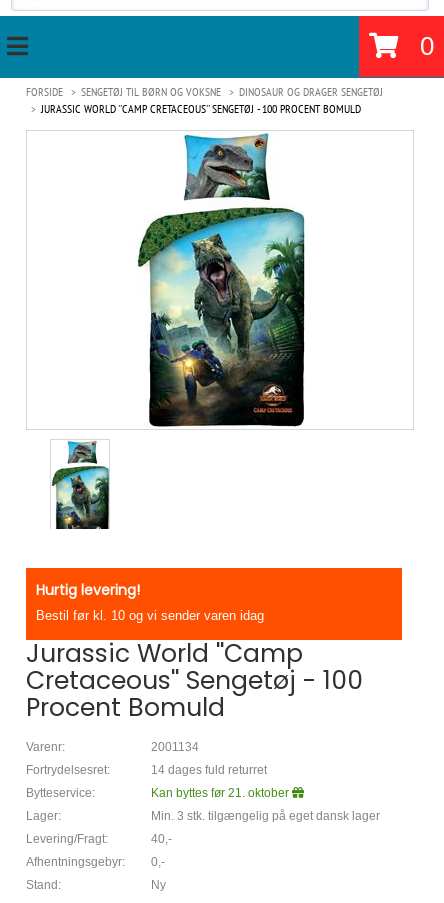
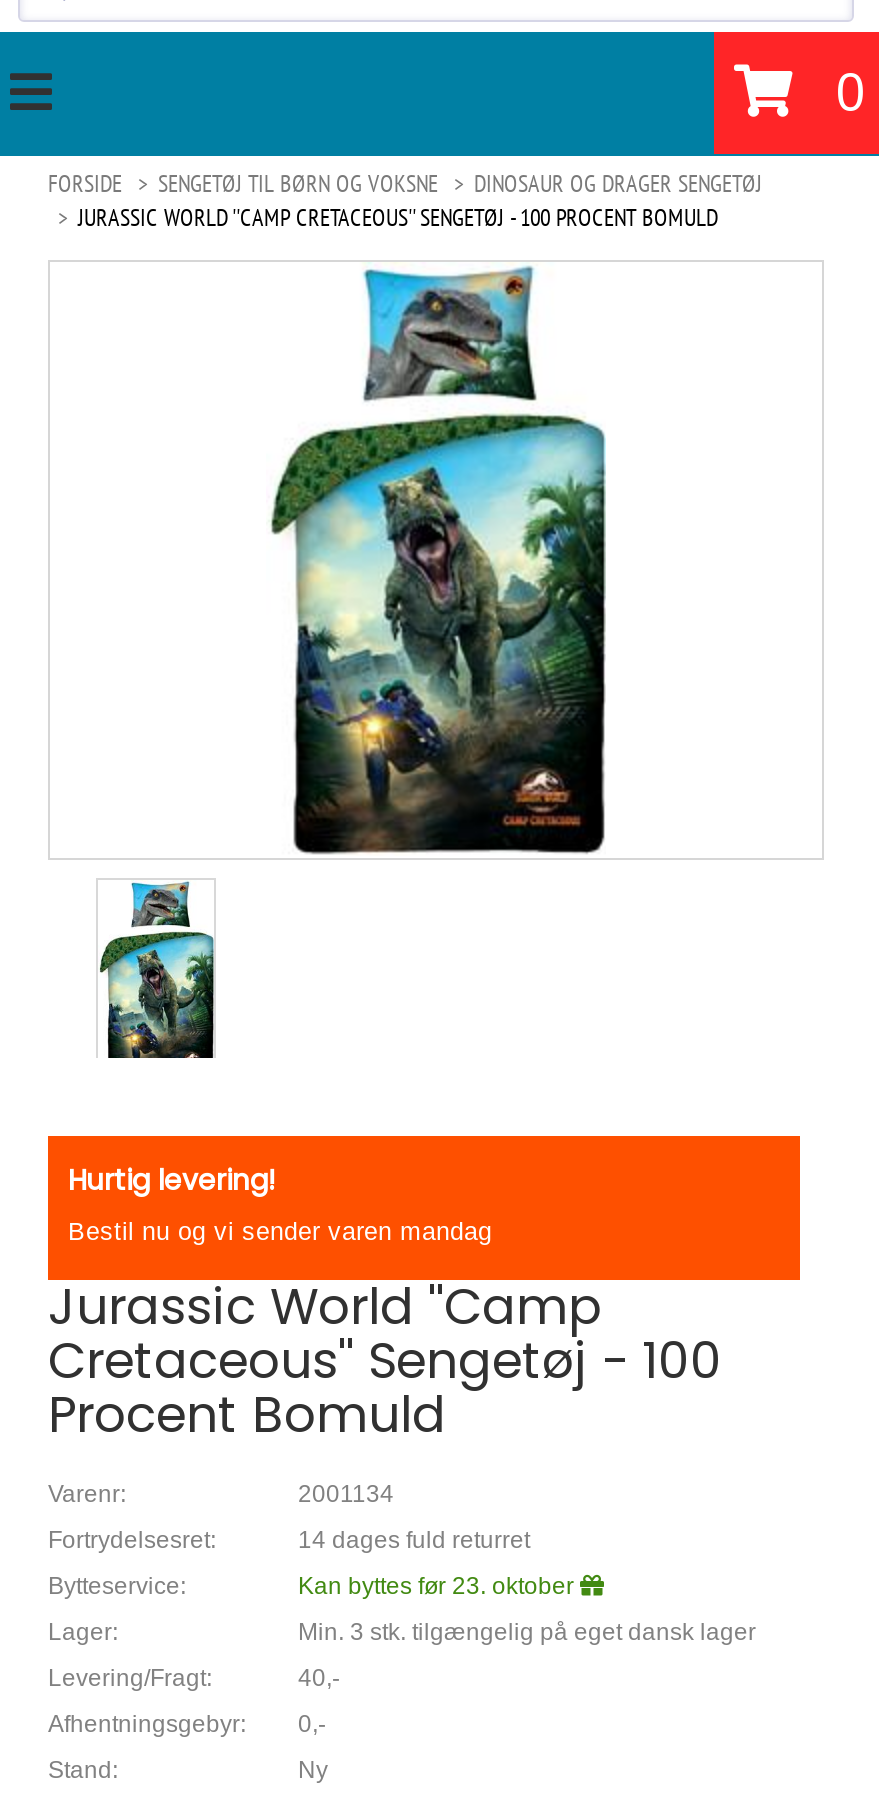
- Bestil før kl. 10 og vi sender varen idag
+ Bestil nu og vi sender varen mandag

- Kan byttes før 21. oktober
+ Kan byttes før 23. oktober
